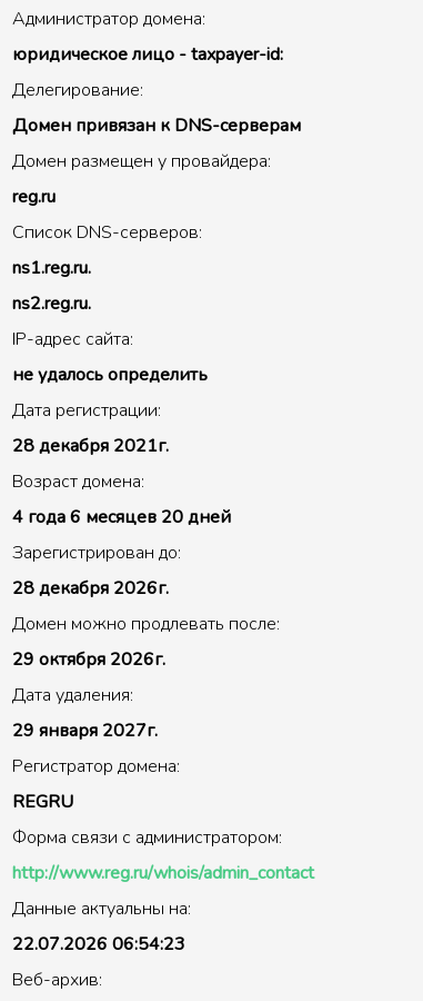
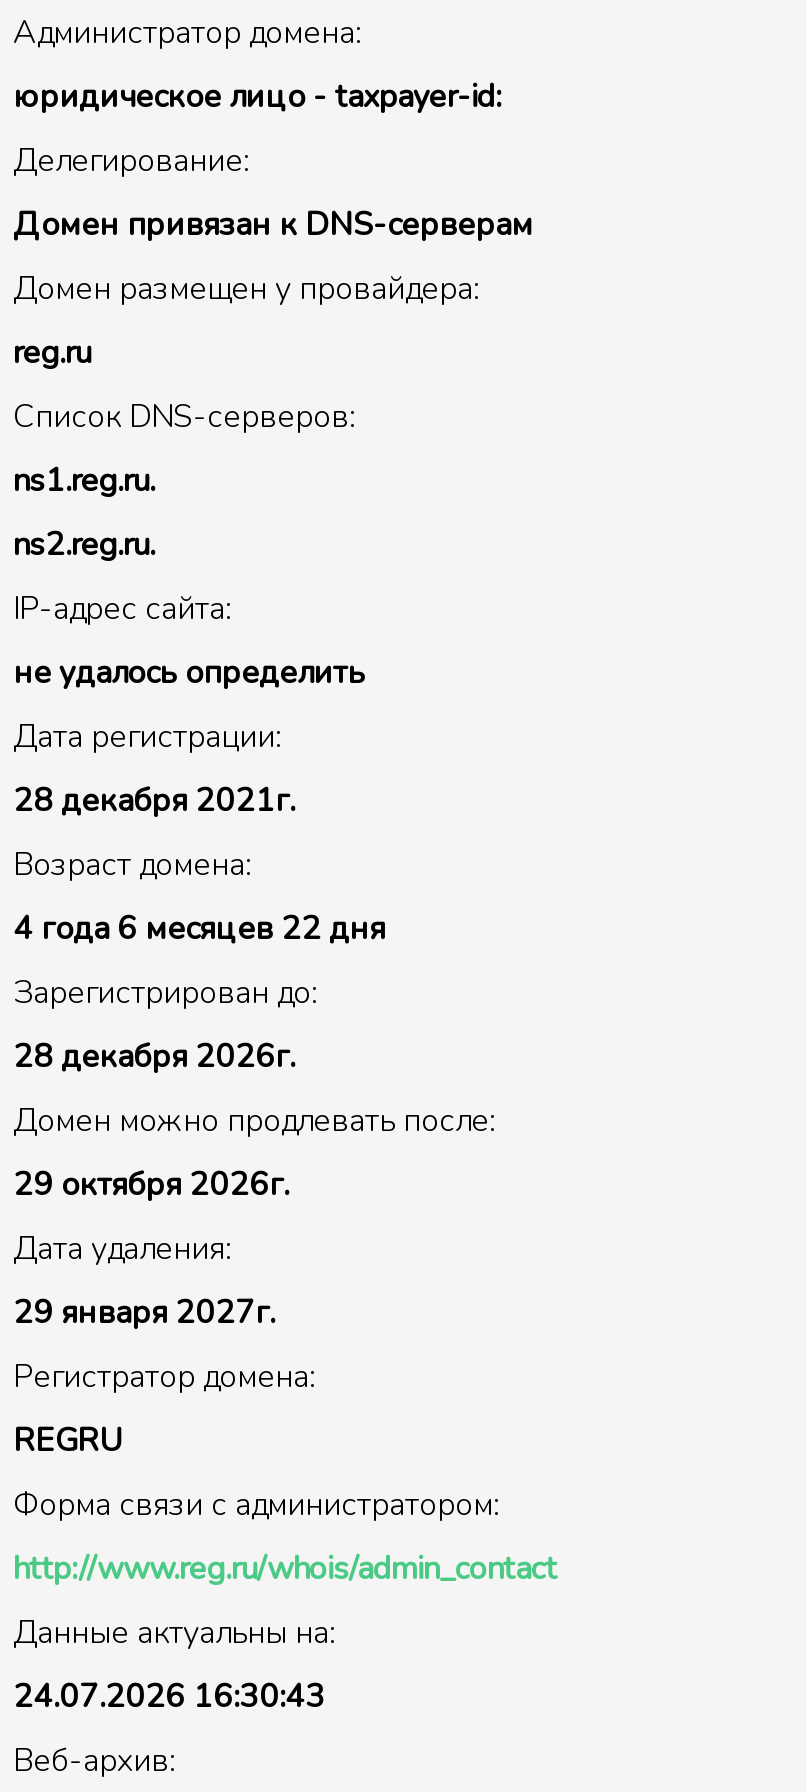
- 4 года 6 месяцев 20 дней
+ 4 года 6 месяцев 22 дня

- 22.07.2026 06:54:23
+ 24.07.2026 16:30:43
